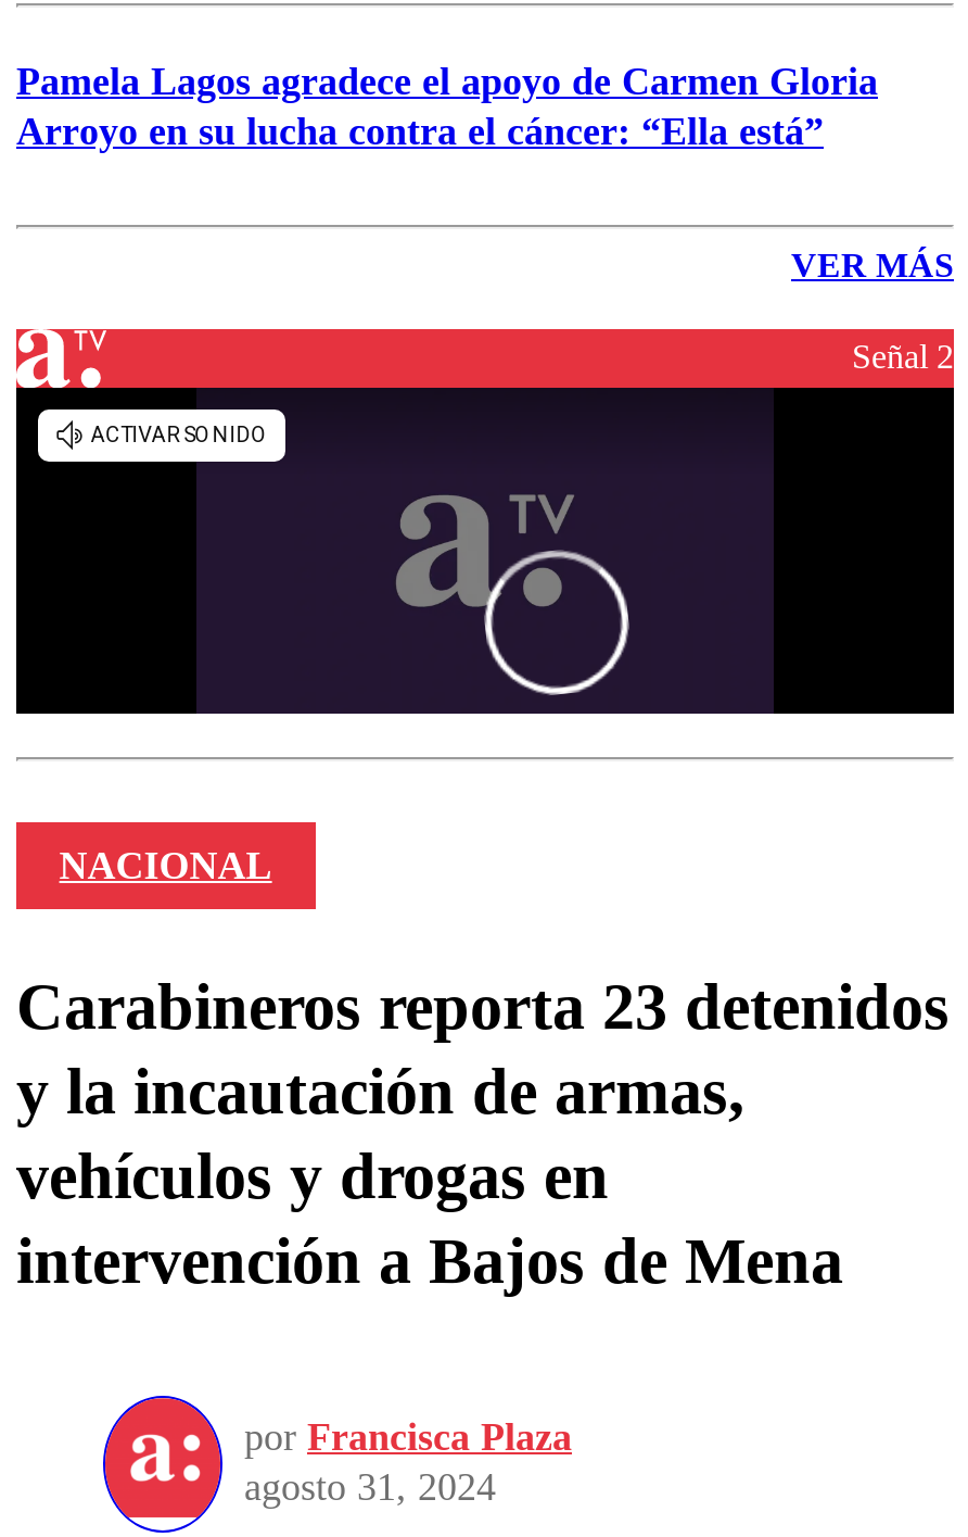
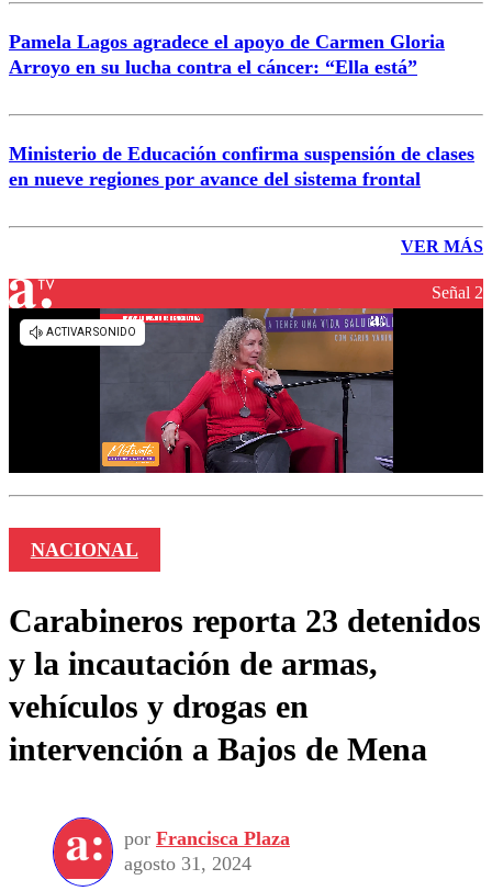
+ Ministerio de Educación confirma suspensión de clases
+ en nueve regiones por avance del sistema frontal

- [image]
+ [image]
